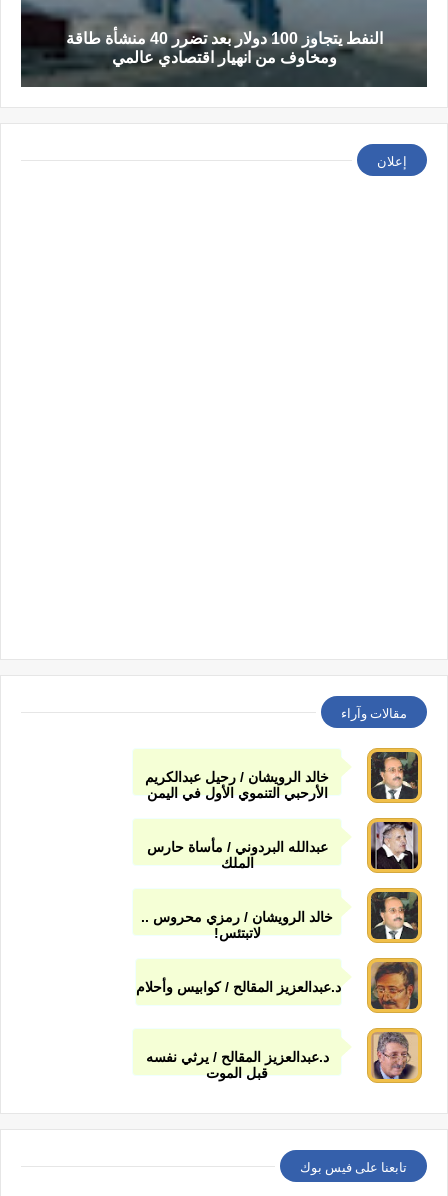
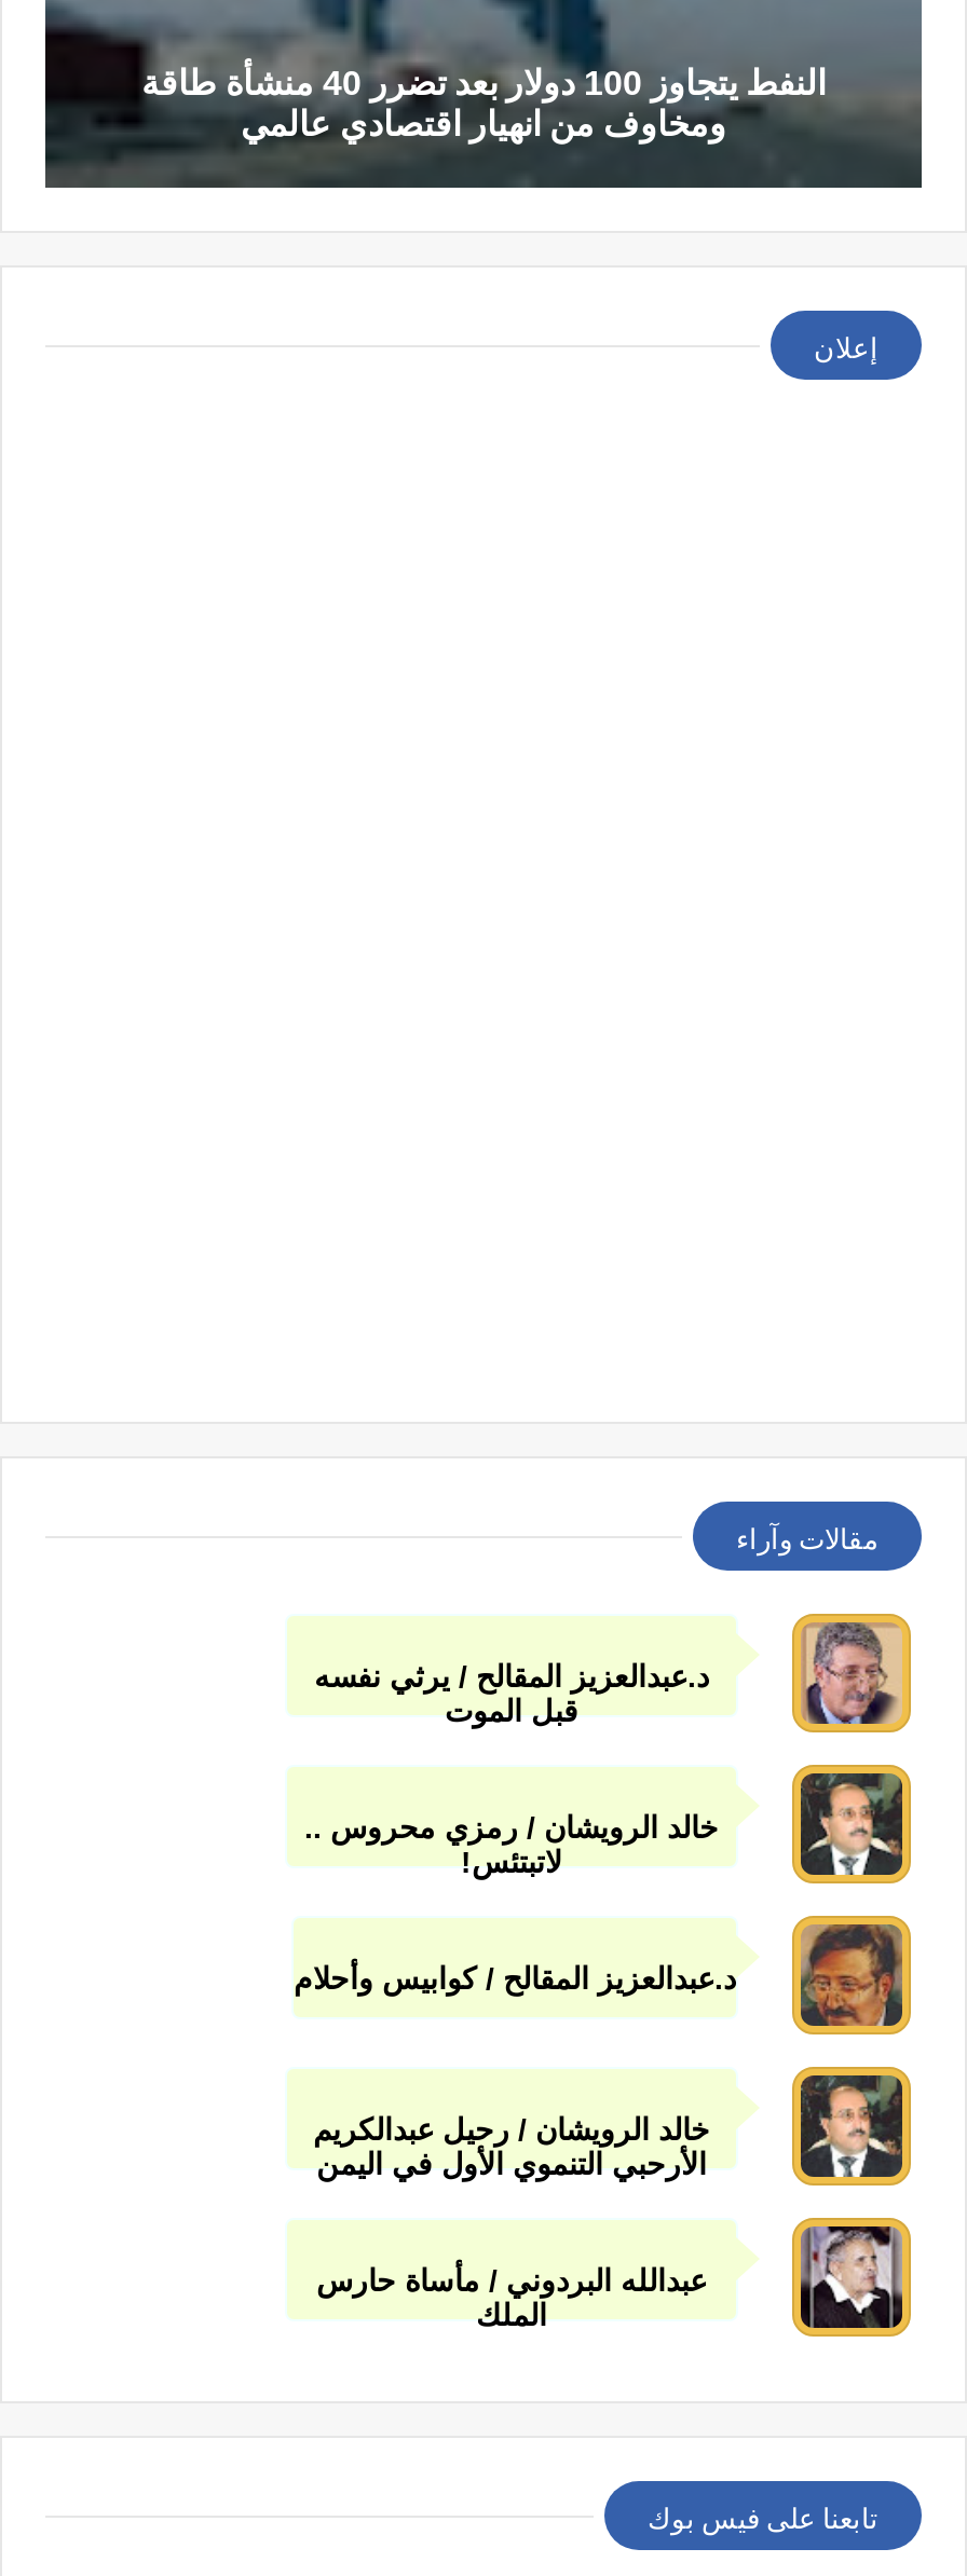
moved down: [image] | خالد الرويشان / رحيل عبدالكريم | الأرحبي التنموي الأول في اليمن | عبدالله البردوني / مأساة حارس | الملك

moved up: [image] | خالد الرويشان / رمزي محروس .. | لاتبتئس! | د.عبدالعزيز المقالح / كوابيس وأحلام

moved up: د.عبدالعزيز المقالح / يرثي نفسه | قبل الموت
